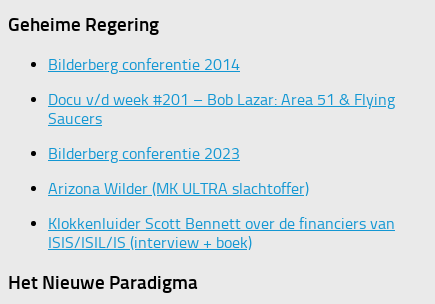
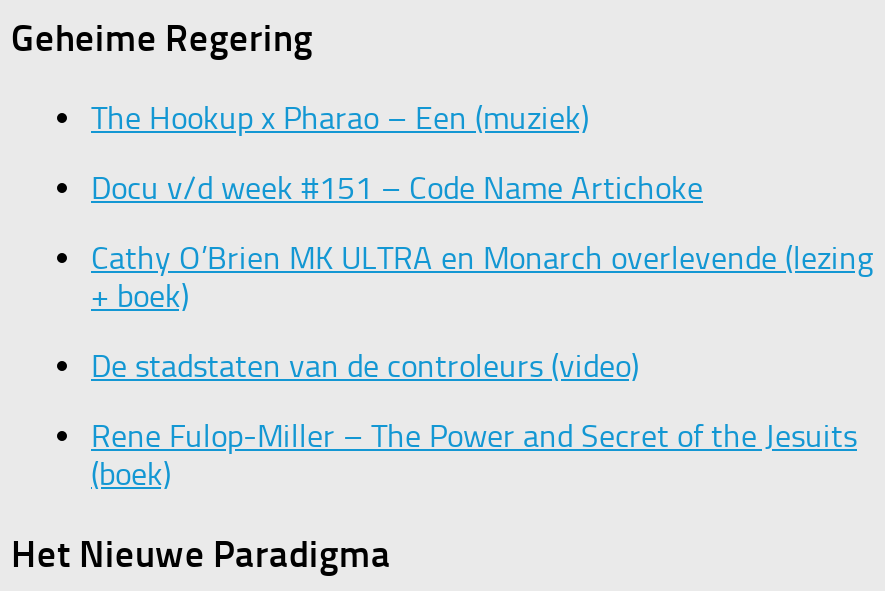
- Bilderberg conferentie 2014
+ The Hookup x Pharao – Een (muziek)

- Docu v/d week #201 – Bob Lazar: Area 51 & Flying
- Saucers
+ Docu v/d week #151 – Code Name Artichoke

- Bilderberg conferentie 2023
+ Cathy O’Brien MK ULTRA en Monarch overlevende (lezing
+ + boek)

- Arizona Wilder (MK ULTRA slachtoffer)
+ De stadstaten van de controleurs (video)

- Klokkenluider Scott Bennett over de financiers van
- ISIS/ISIL/IS (interview + boek)
+ Rene Fulop-Miller – The Power and Secret of the Jesuits
+ (boek)
